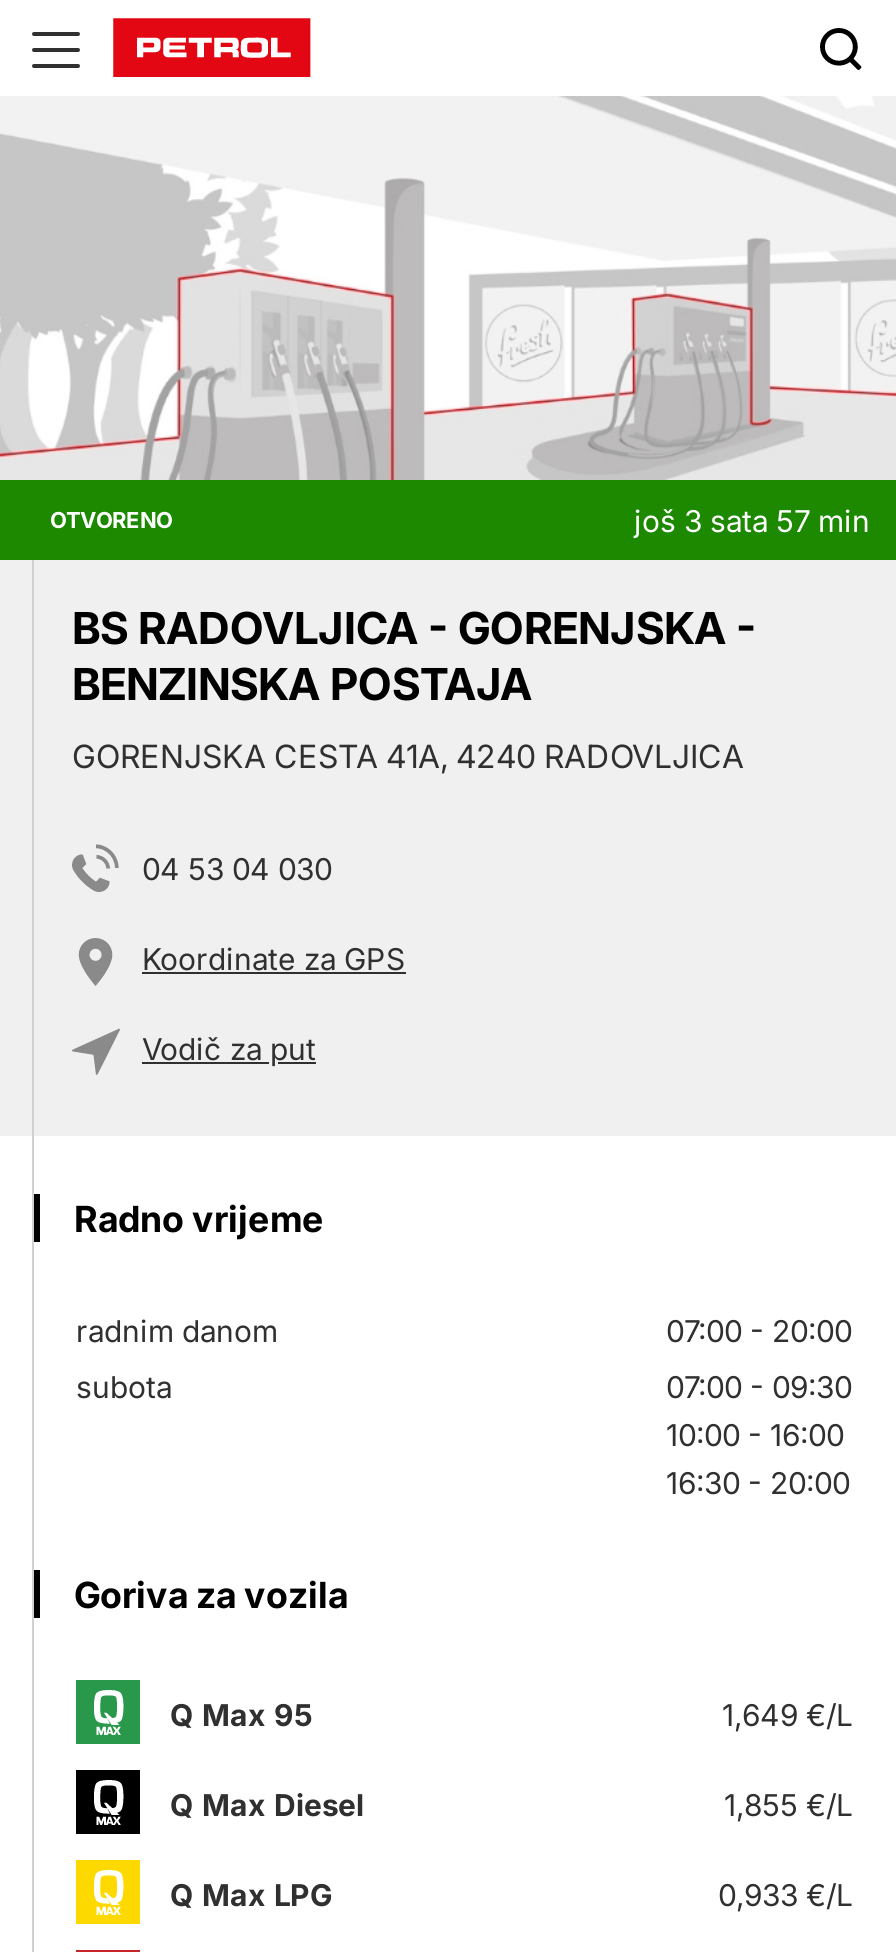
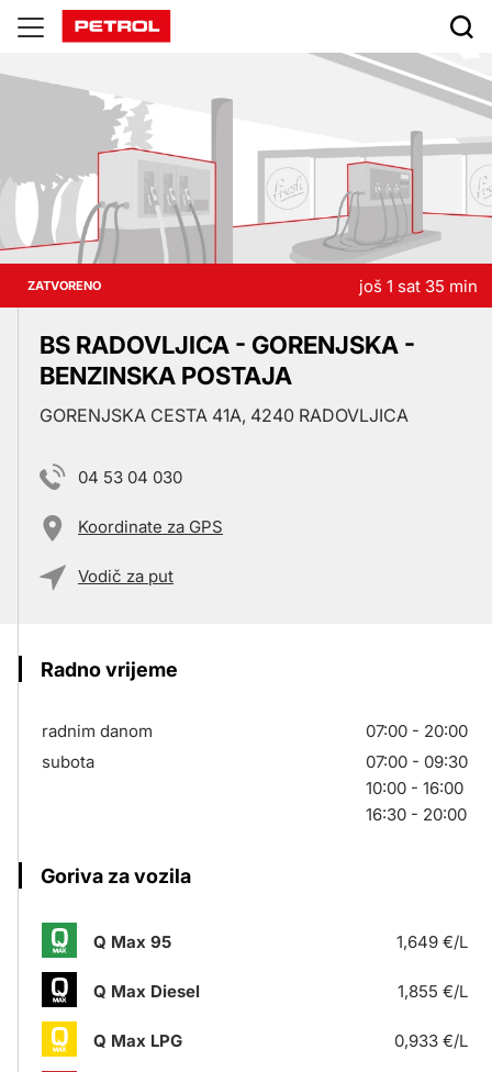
- OTVORENO
- još 3 sata 57 min
+ ZATVORENO
+ još 1 sat 35 min
